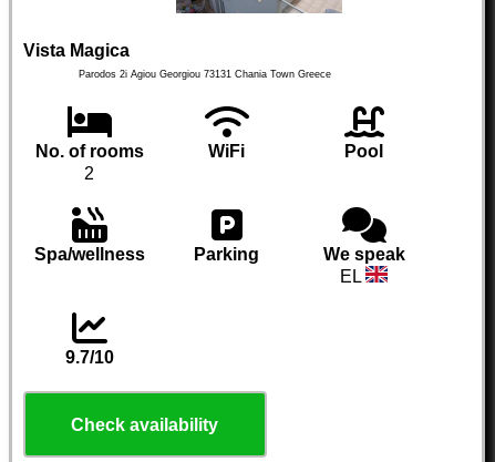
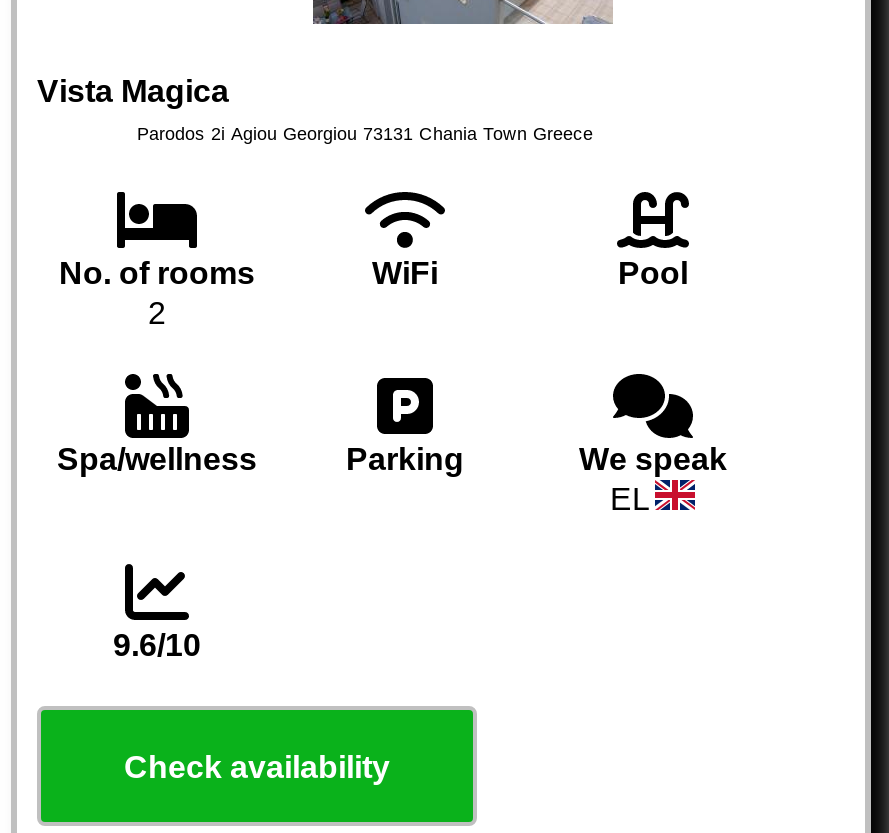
- 9.7/10
+ 9.6/10
